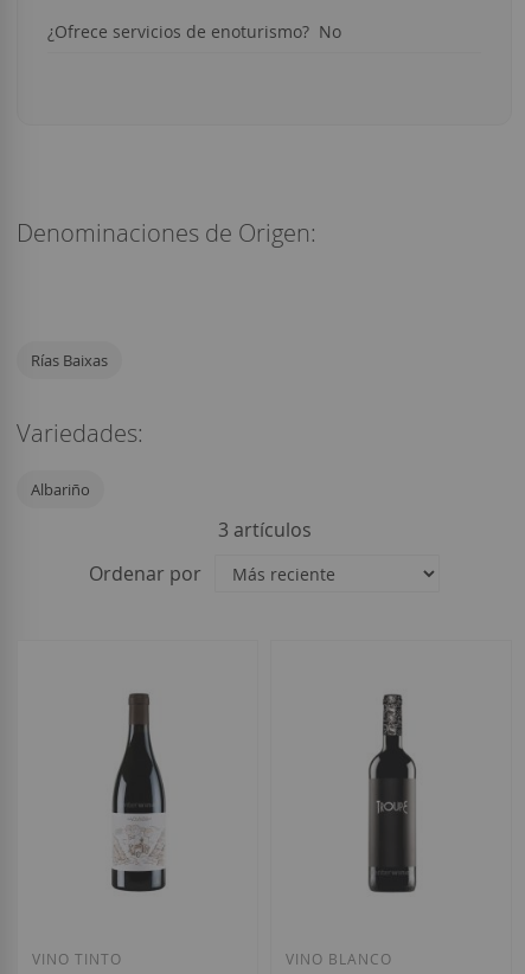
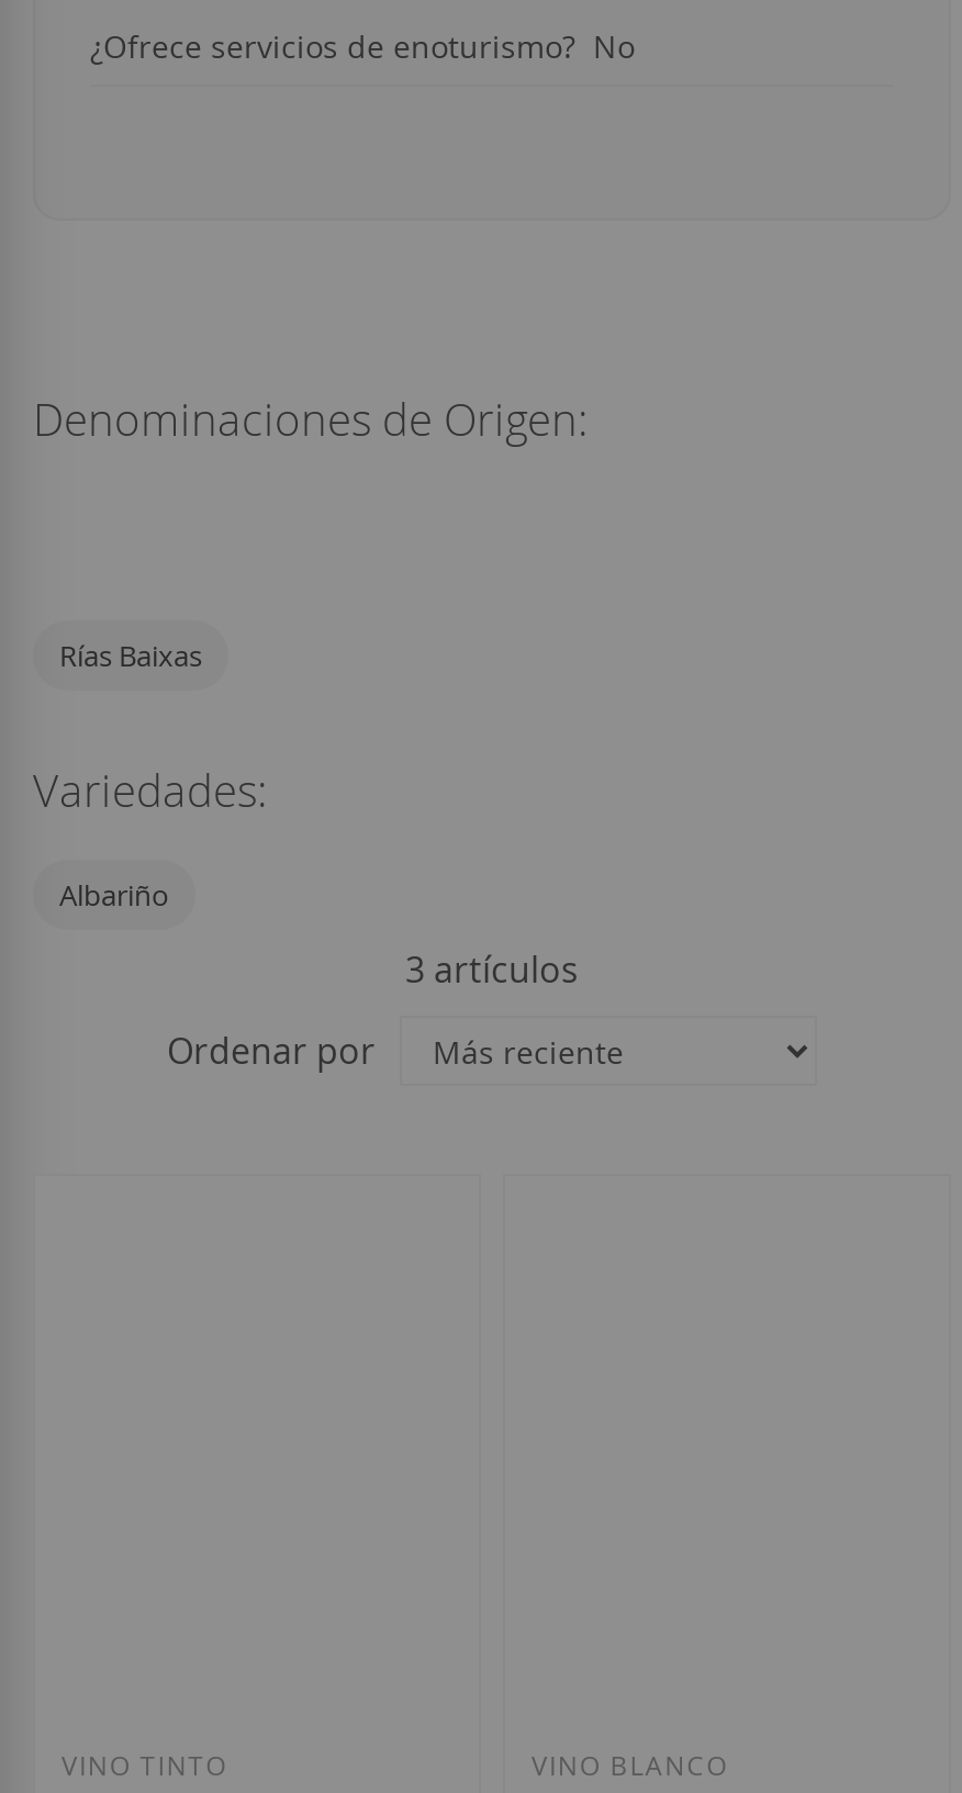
- [image]

- [image]
